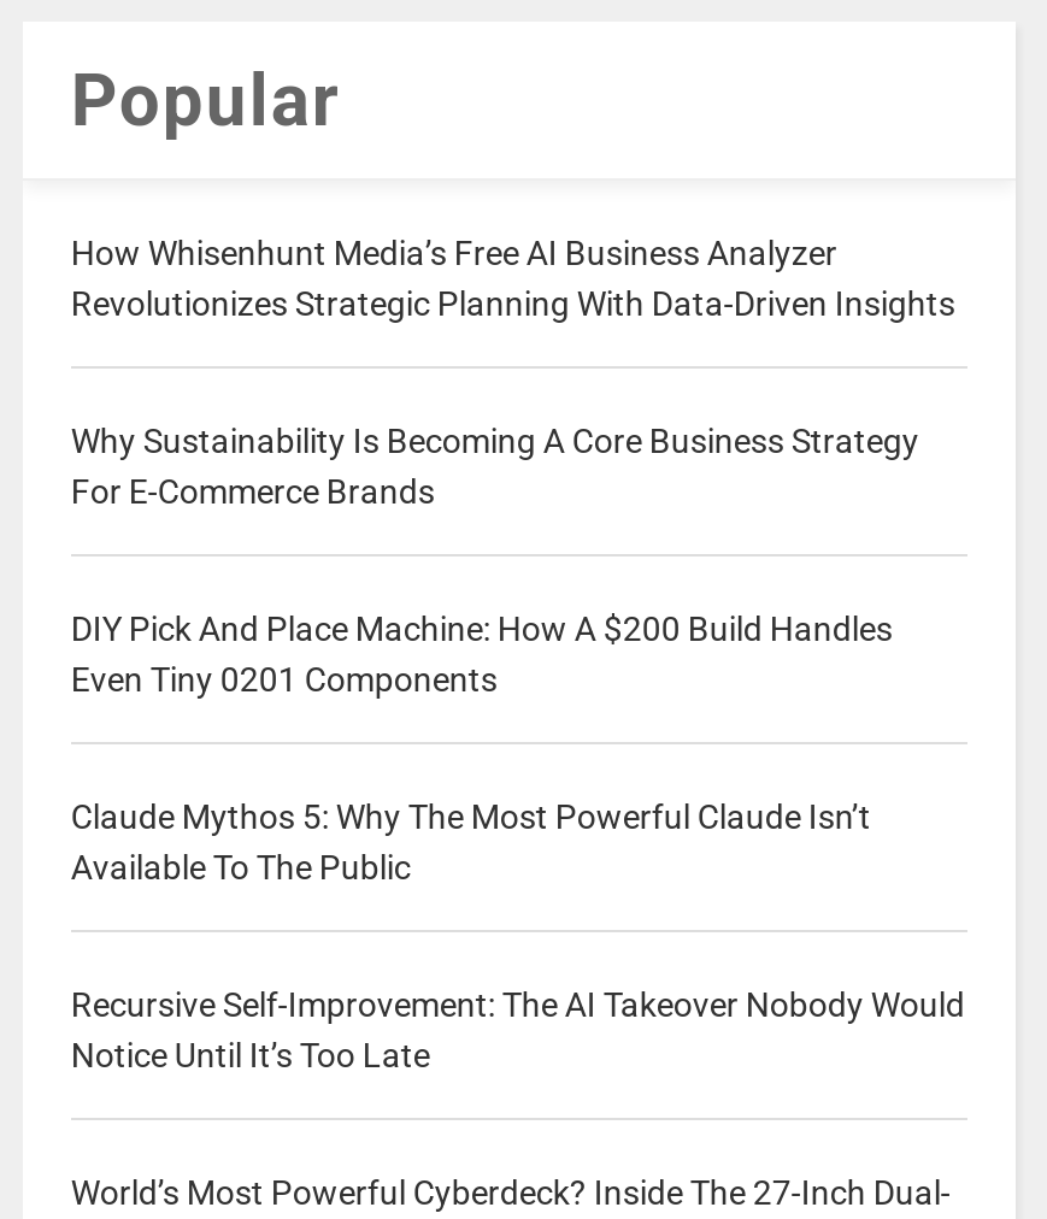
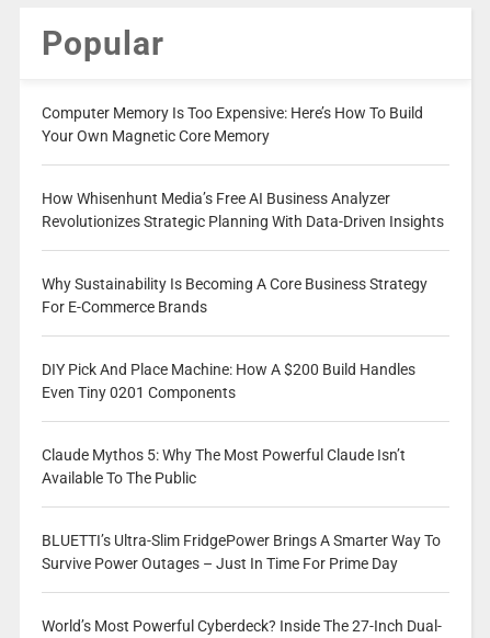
+ Computer Memory Is Too Expensive: Here’s How To Build
+ Your Own Magnetic Core Memory

- Recursive Self-Improvement: The AI Takeover Nobody Would
- Notice Until It’s Too Late
+ BLUETTI’s Ultra-Slim FridgePower Brings A Smarter Way To
+ Survive Power Outages – Just In Time For Prime Day
